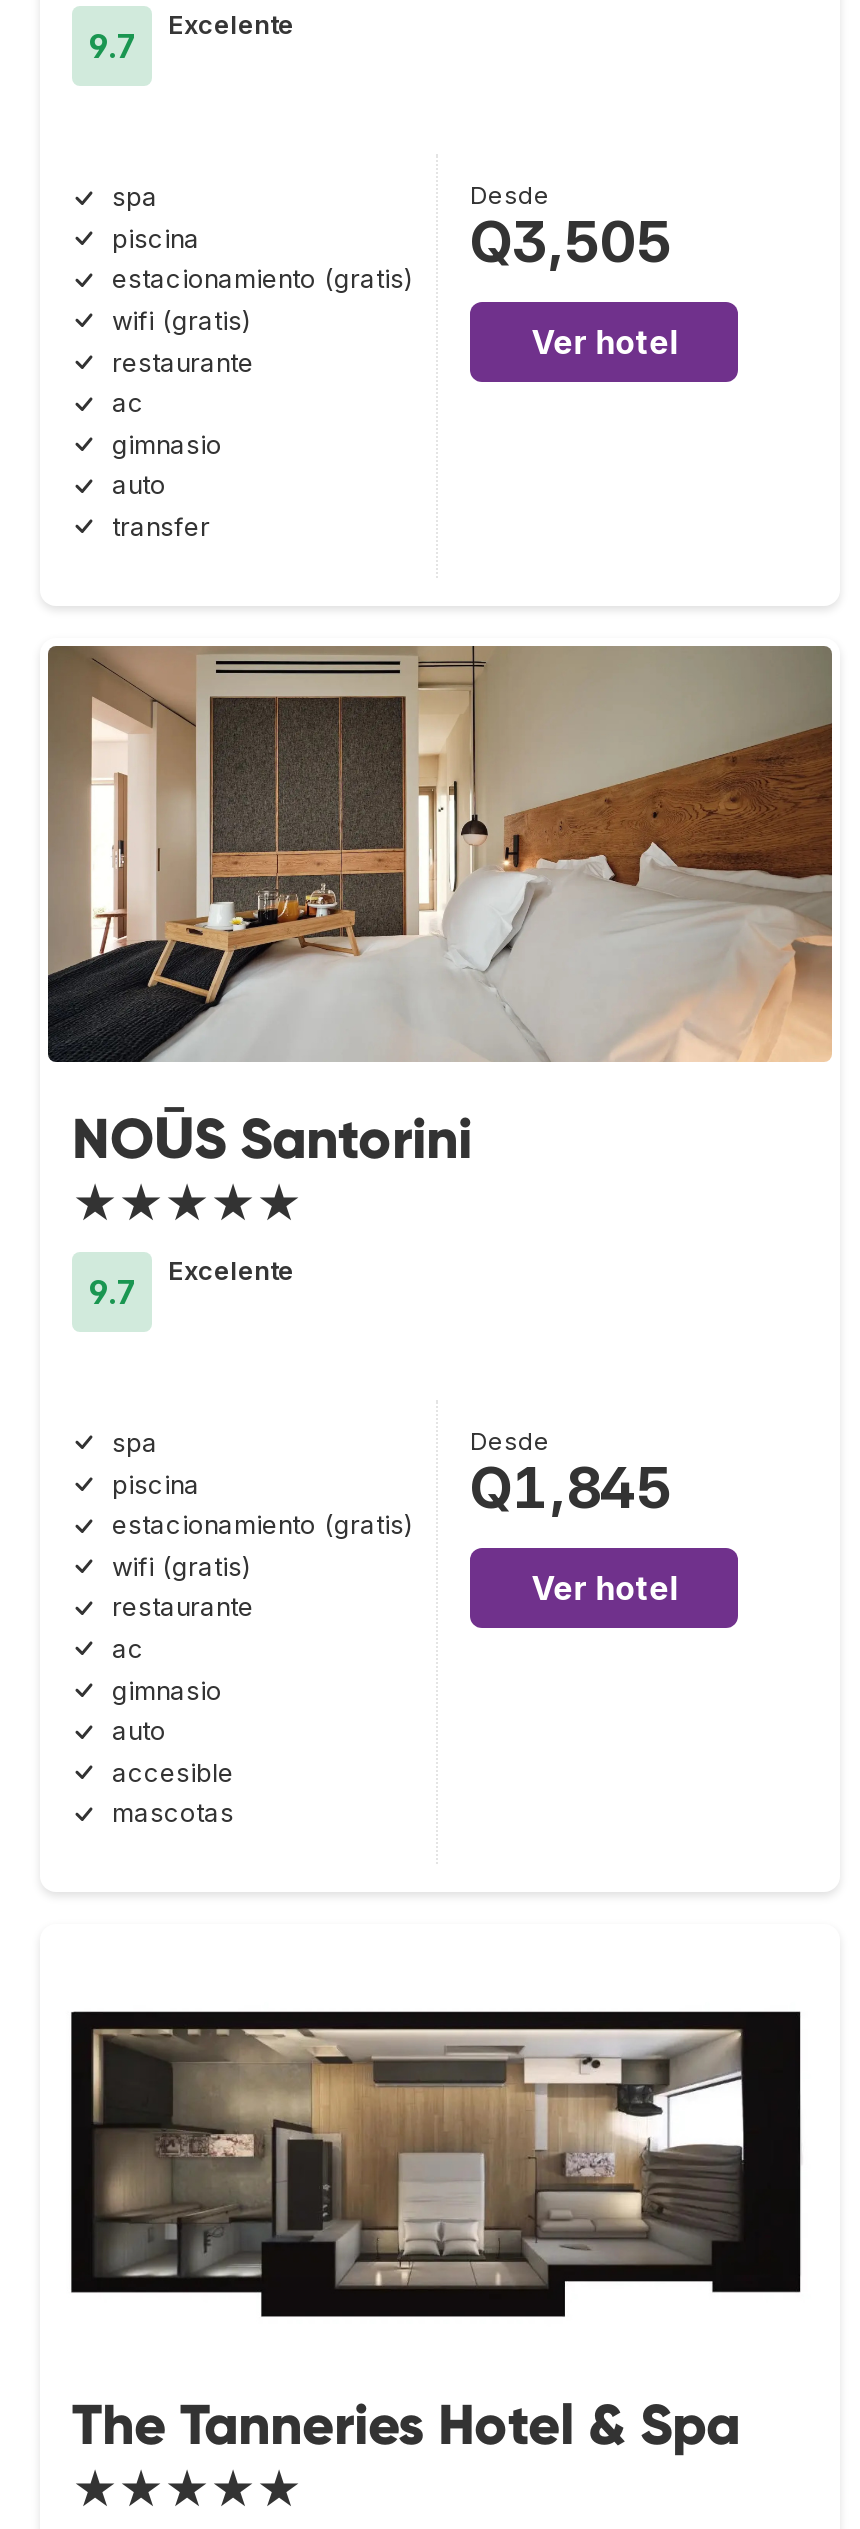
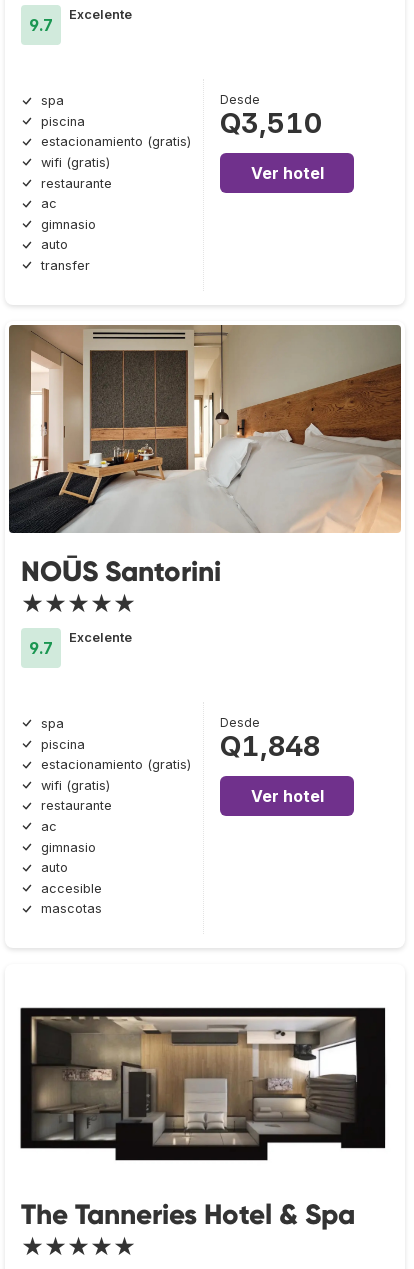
- Q3,505
+ Q3,510

- Q1,845
+ Q1,848
